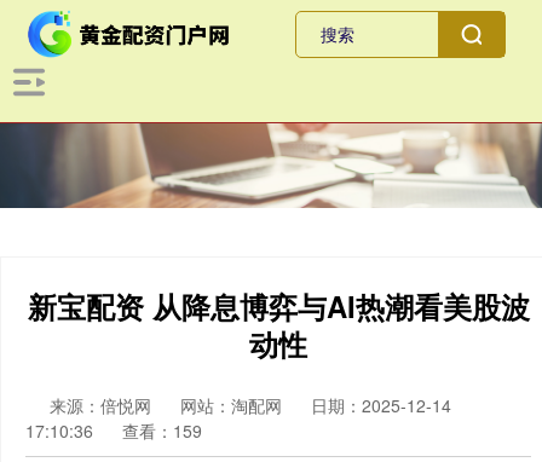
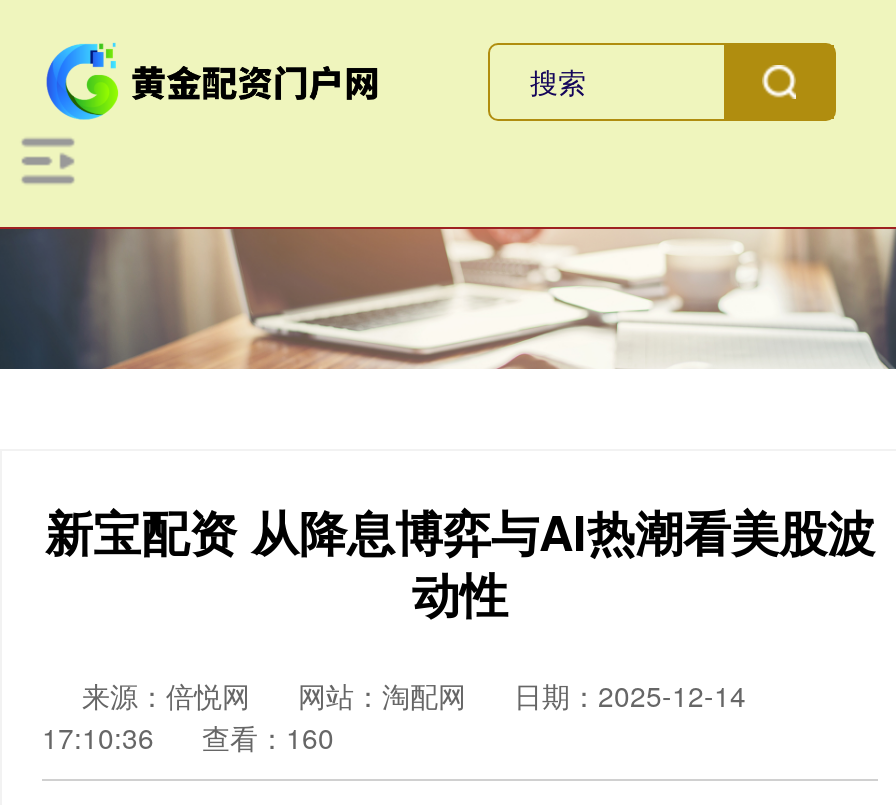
- 17:10:36 查看：159
+ 17:10:36 查看：160
